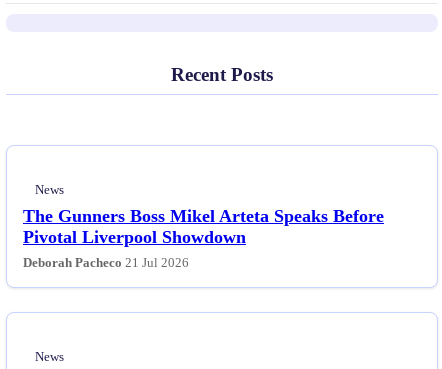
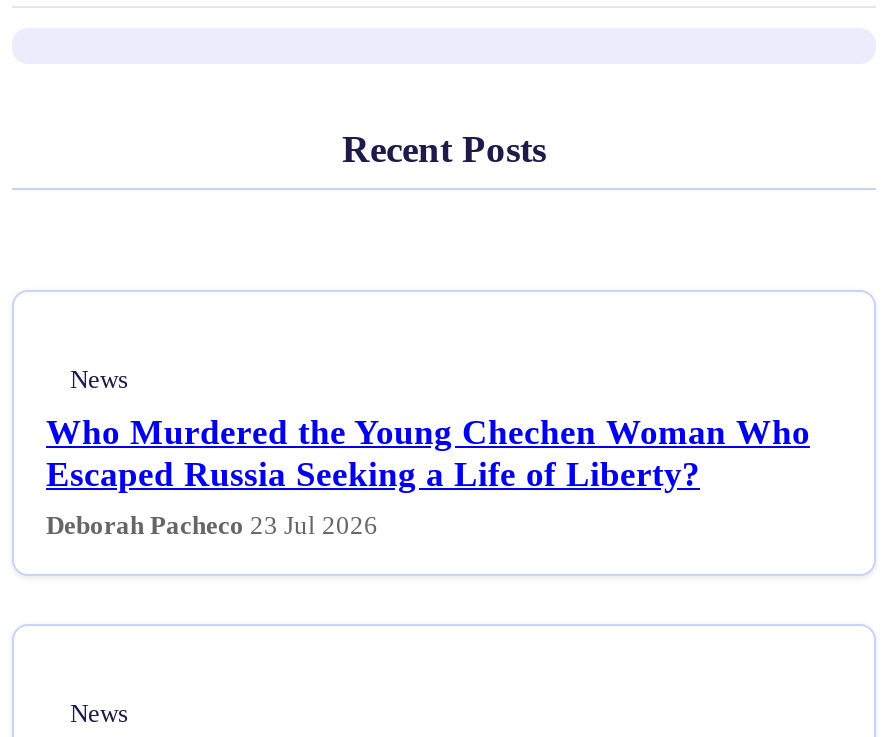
- The Gunners Boss Mikel Arteta Speaks Before
- Pivotal Liverpool Showdown
- Deborah Pacheco 21 Jul 2026
+ Who Murdered the Young Chechen Woman Who
+ Escaped Russia Seeking a Life of Liberty?
+ Deborah Pacheco 23 Jul 2026
